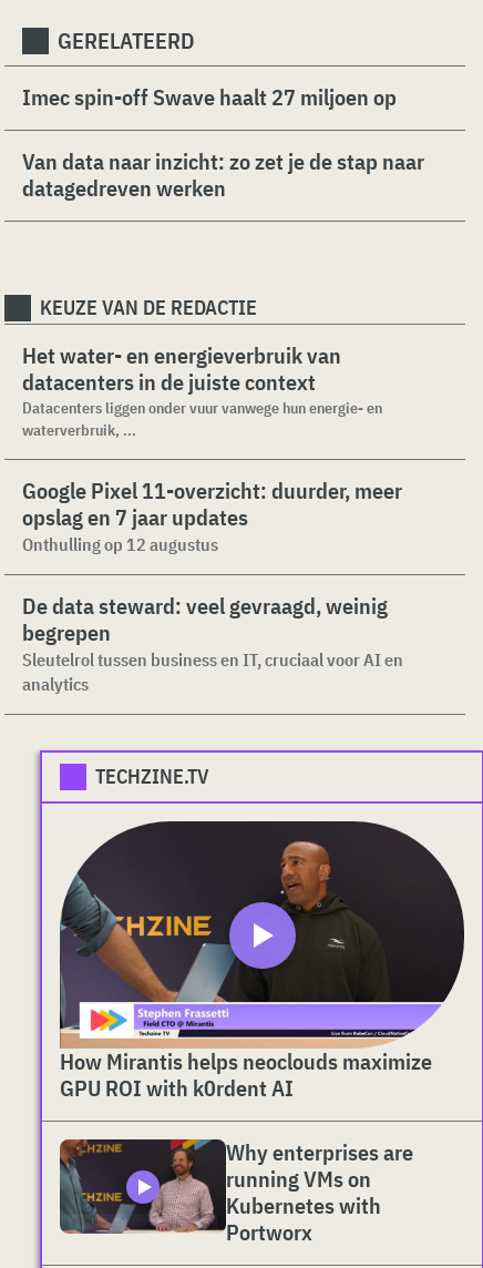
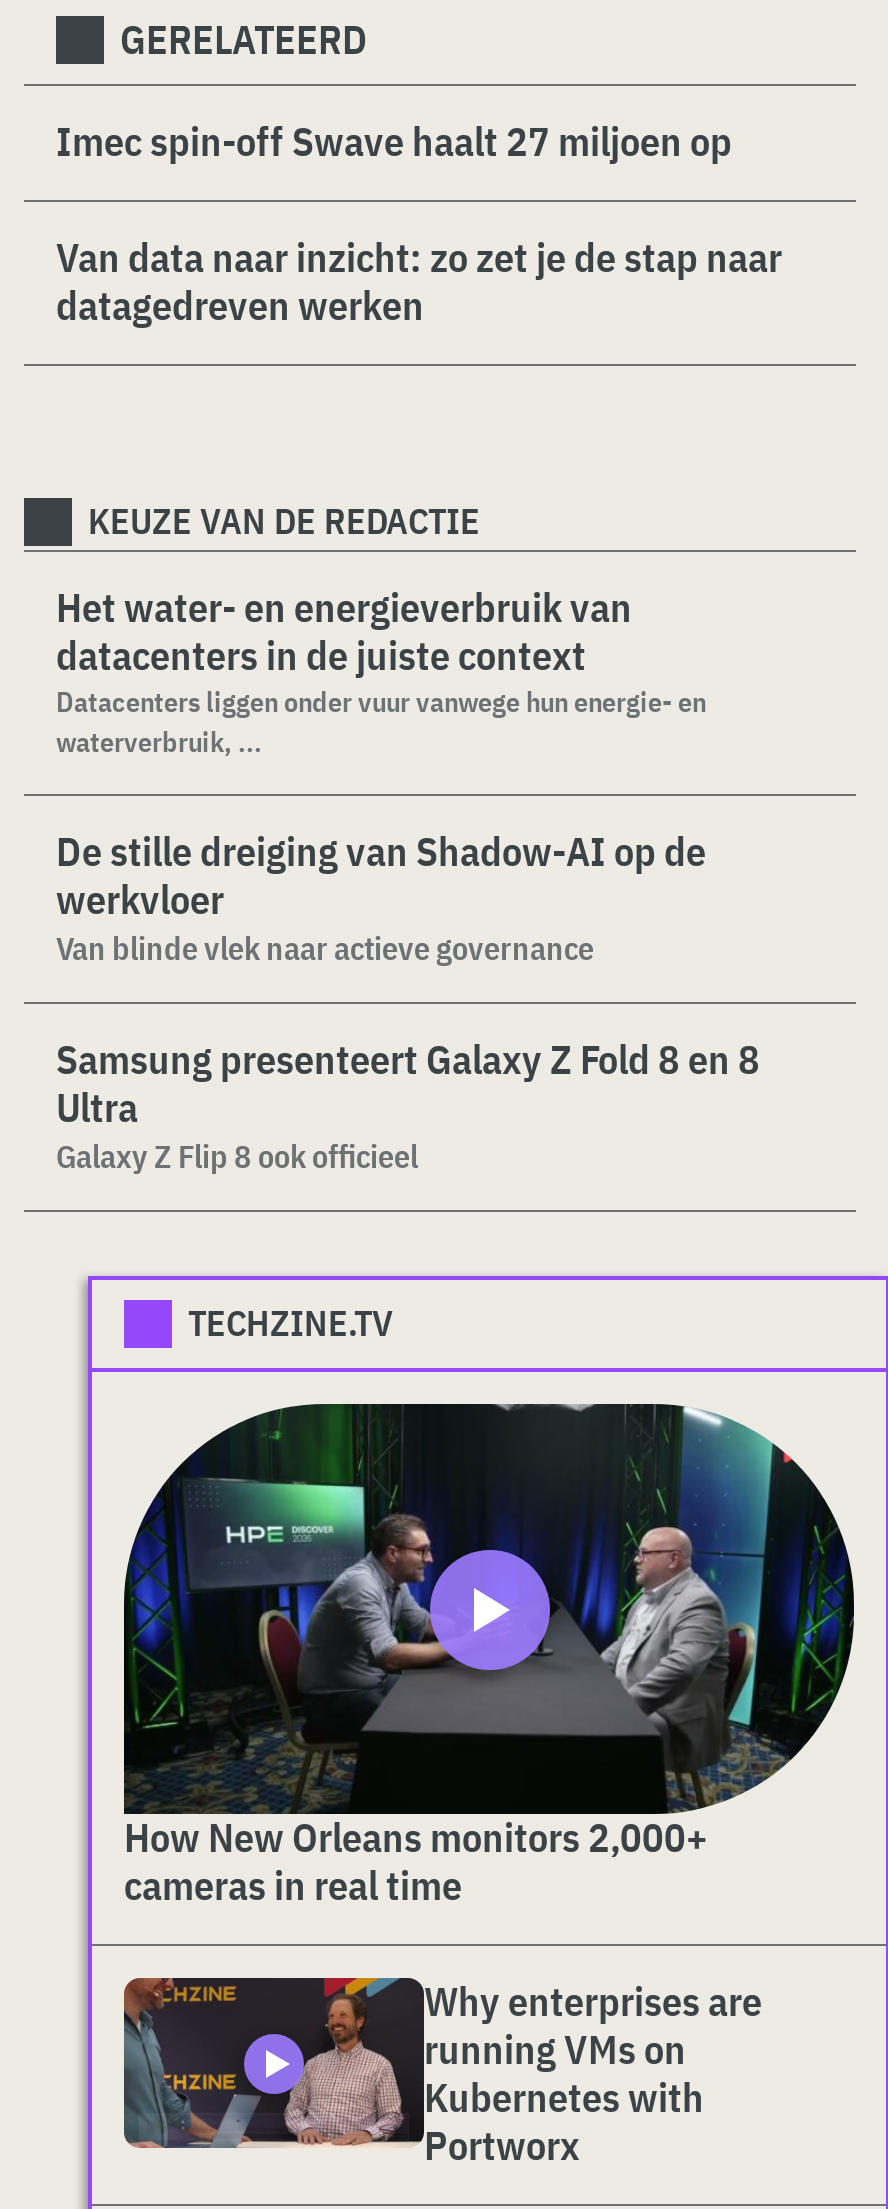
- Google Pixel 11-overzicht: duurder, meer
- opslag en 7 jaar updates
- Onthulling op 12 augustus
+ De stille dreiging van Shadow-AI op de
+ werkvloer
+ Van blinde vlek naar actieve governance

- De data steward: veel gevraagd, weinig
- begrepen
- Sleutelrol tussen business en IT, cruciaal voor AI en
- analytics
+ Samsung presenteert Galaxy Z Fold 8 en 8
+ Ultra
+ Galaxy Z Flip 8 ook officieel

- [image]
- How Mirantis helps neoclouds maximize
- GPU ROI with k0rdent AI
+ [image]
+ How New Orleans monitors 2,000+
+ cameras in real time
